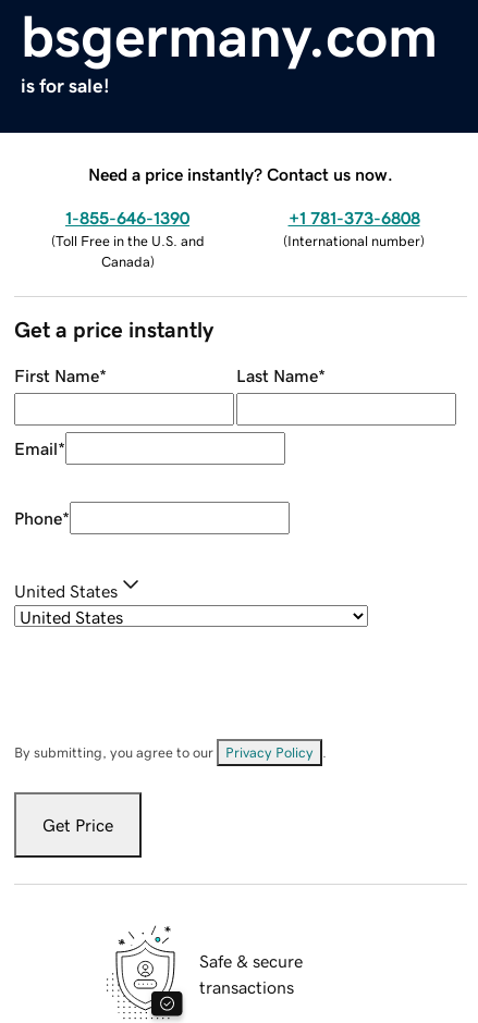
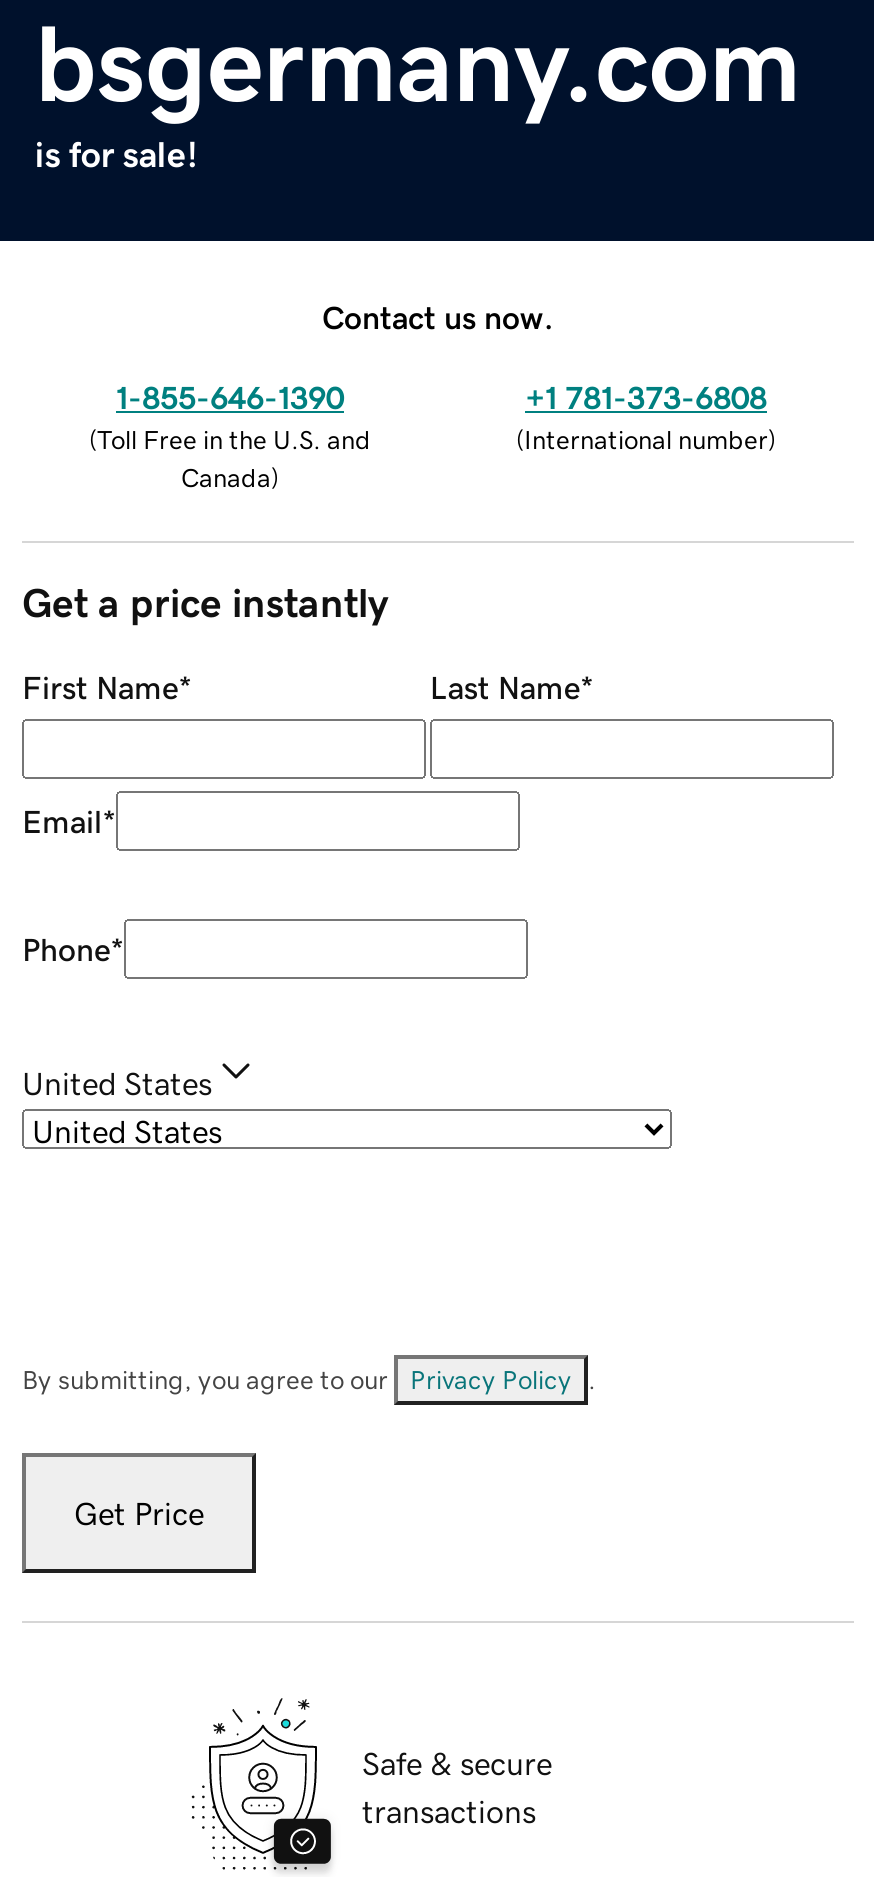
- Need a price instantly? Contact us now.
+ Contact us now.
